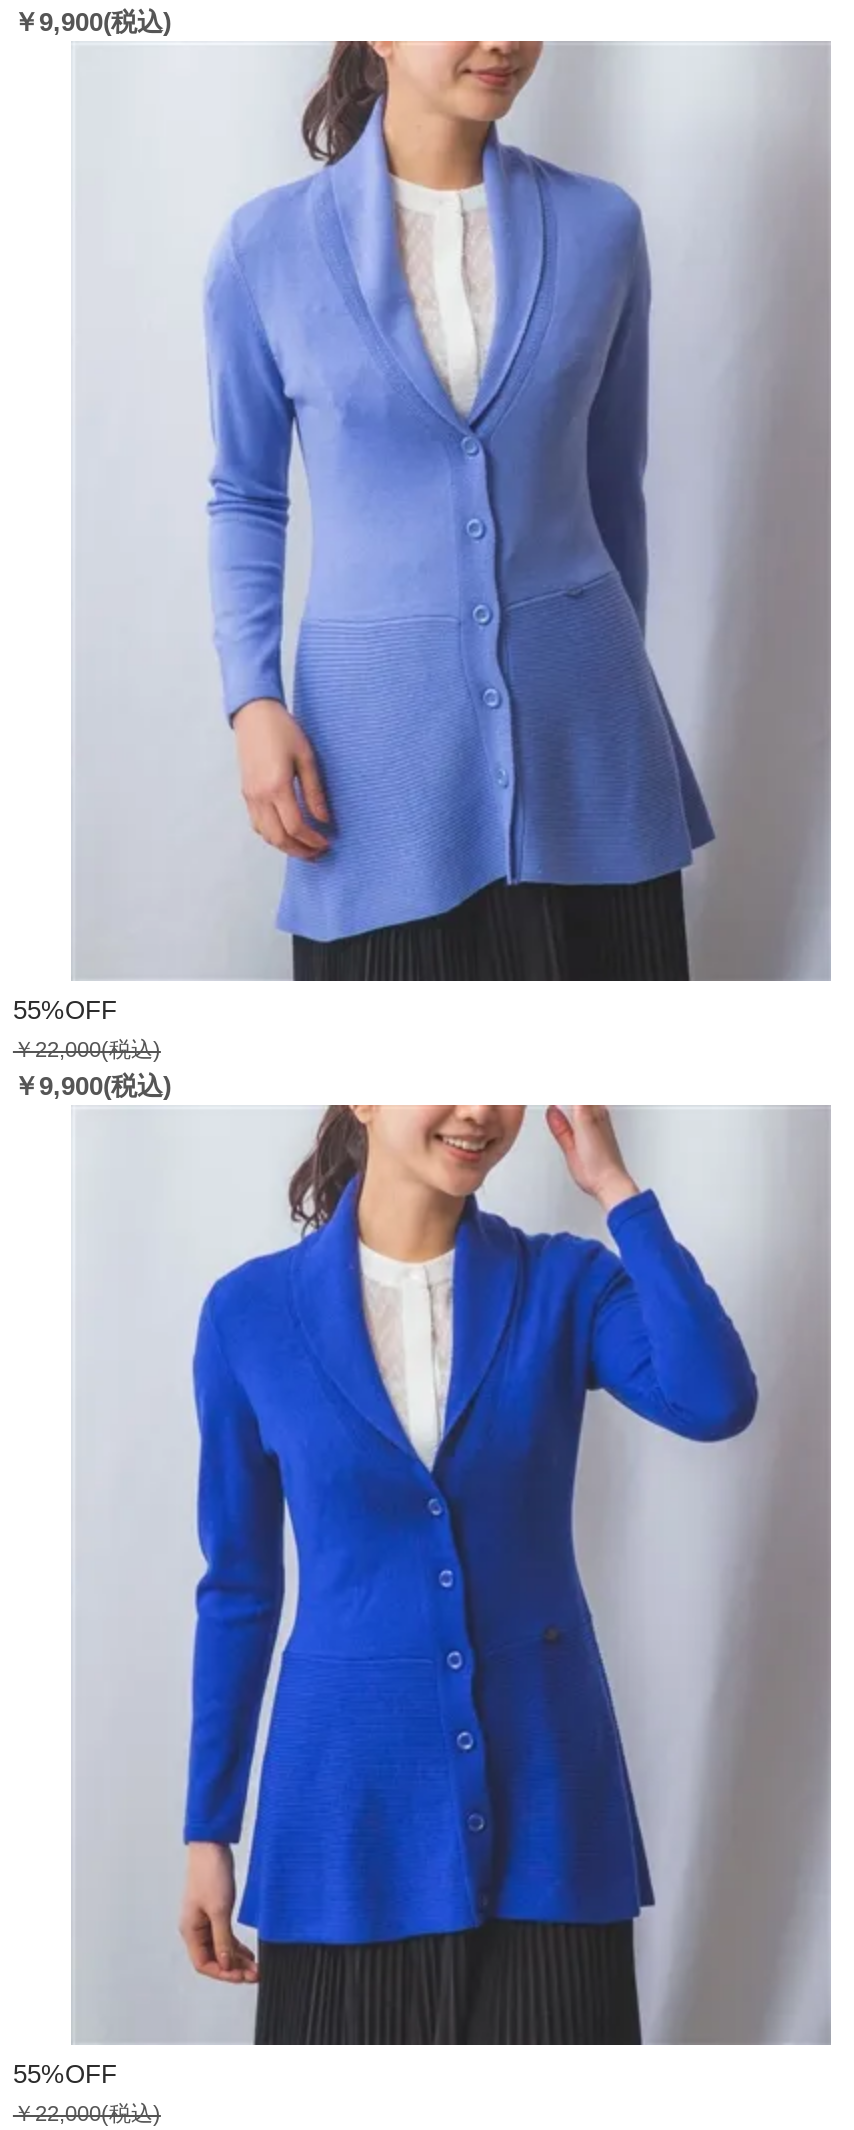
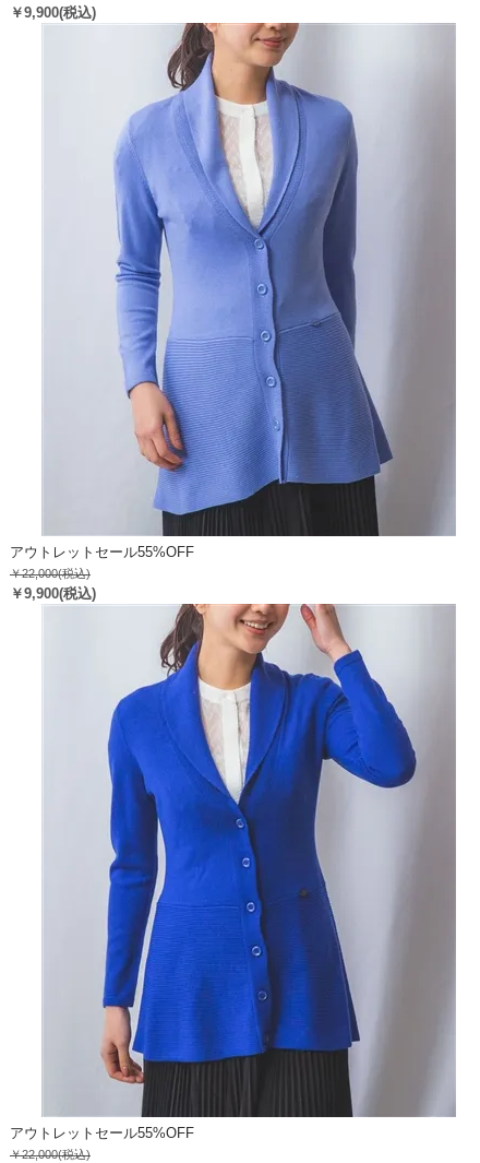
- 55%OFF
+ アウトレットセール55%OFF

- 55%OFF
+ アウトレットセール55%OFF
